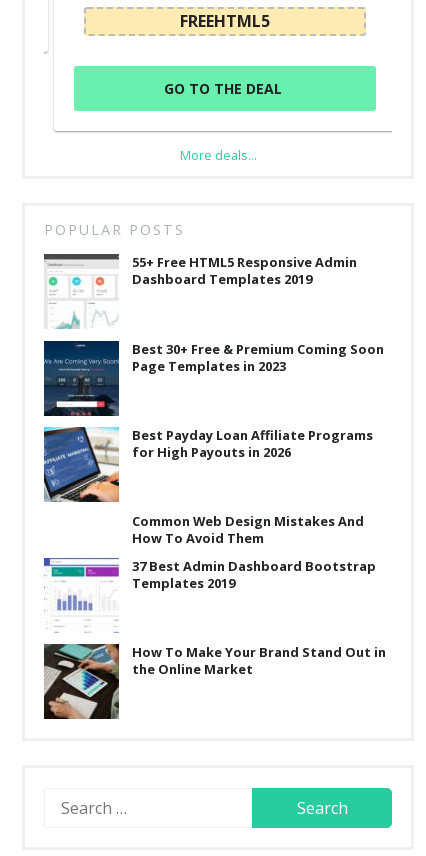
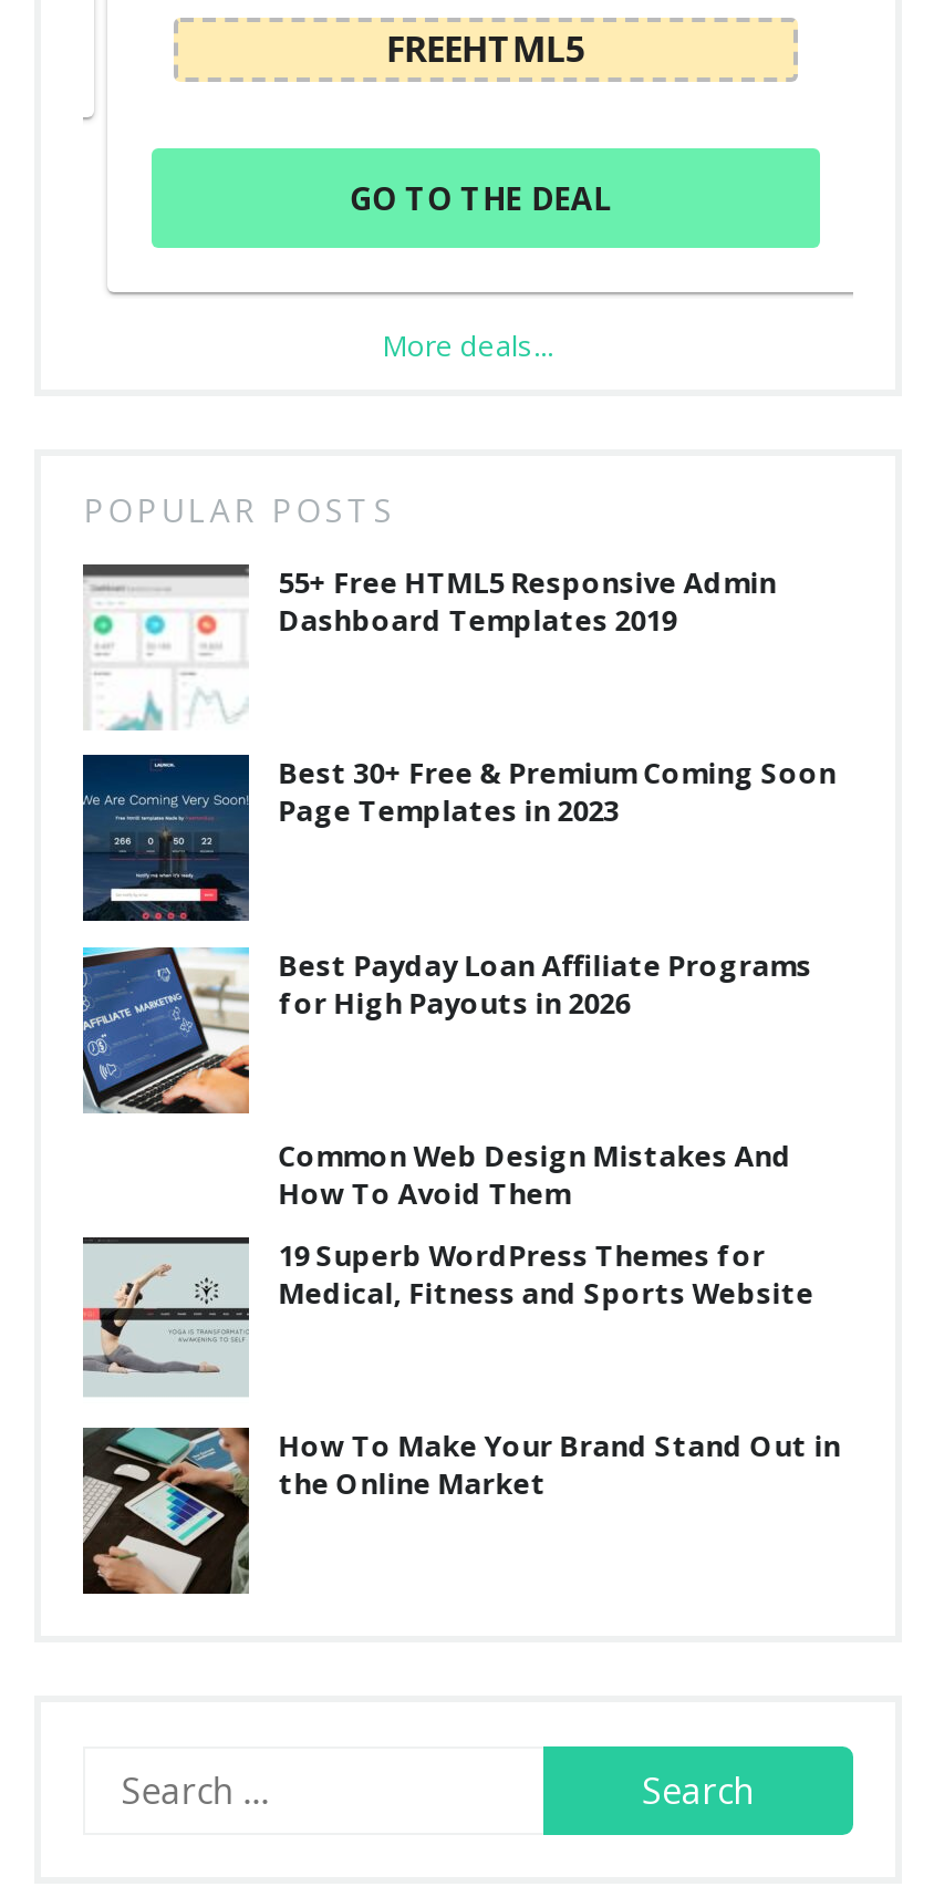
- [image]
- 37 Best Admin Dashboard Bootstrap
- Templates 2019
+ [image]
+ 19 Superb WordPress Themes for
+ Medical, Fitness and Sports Website
